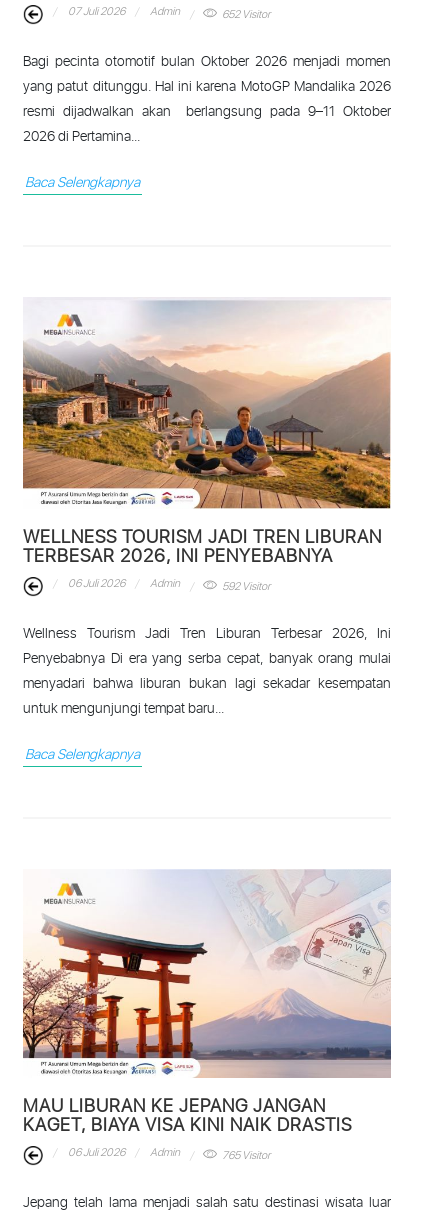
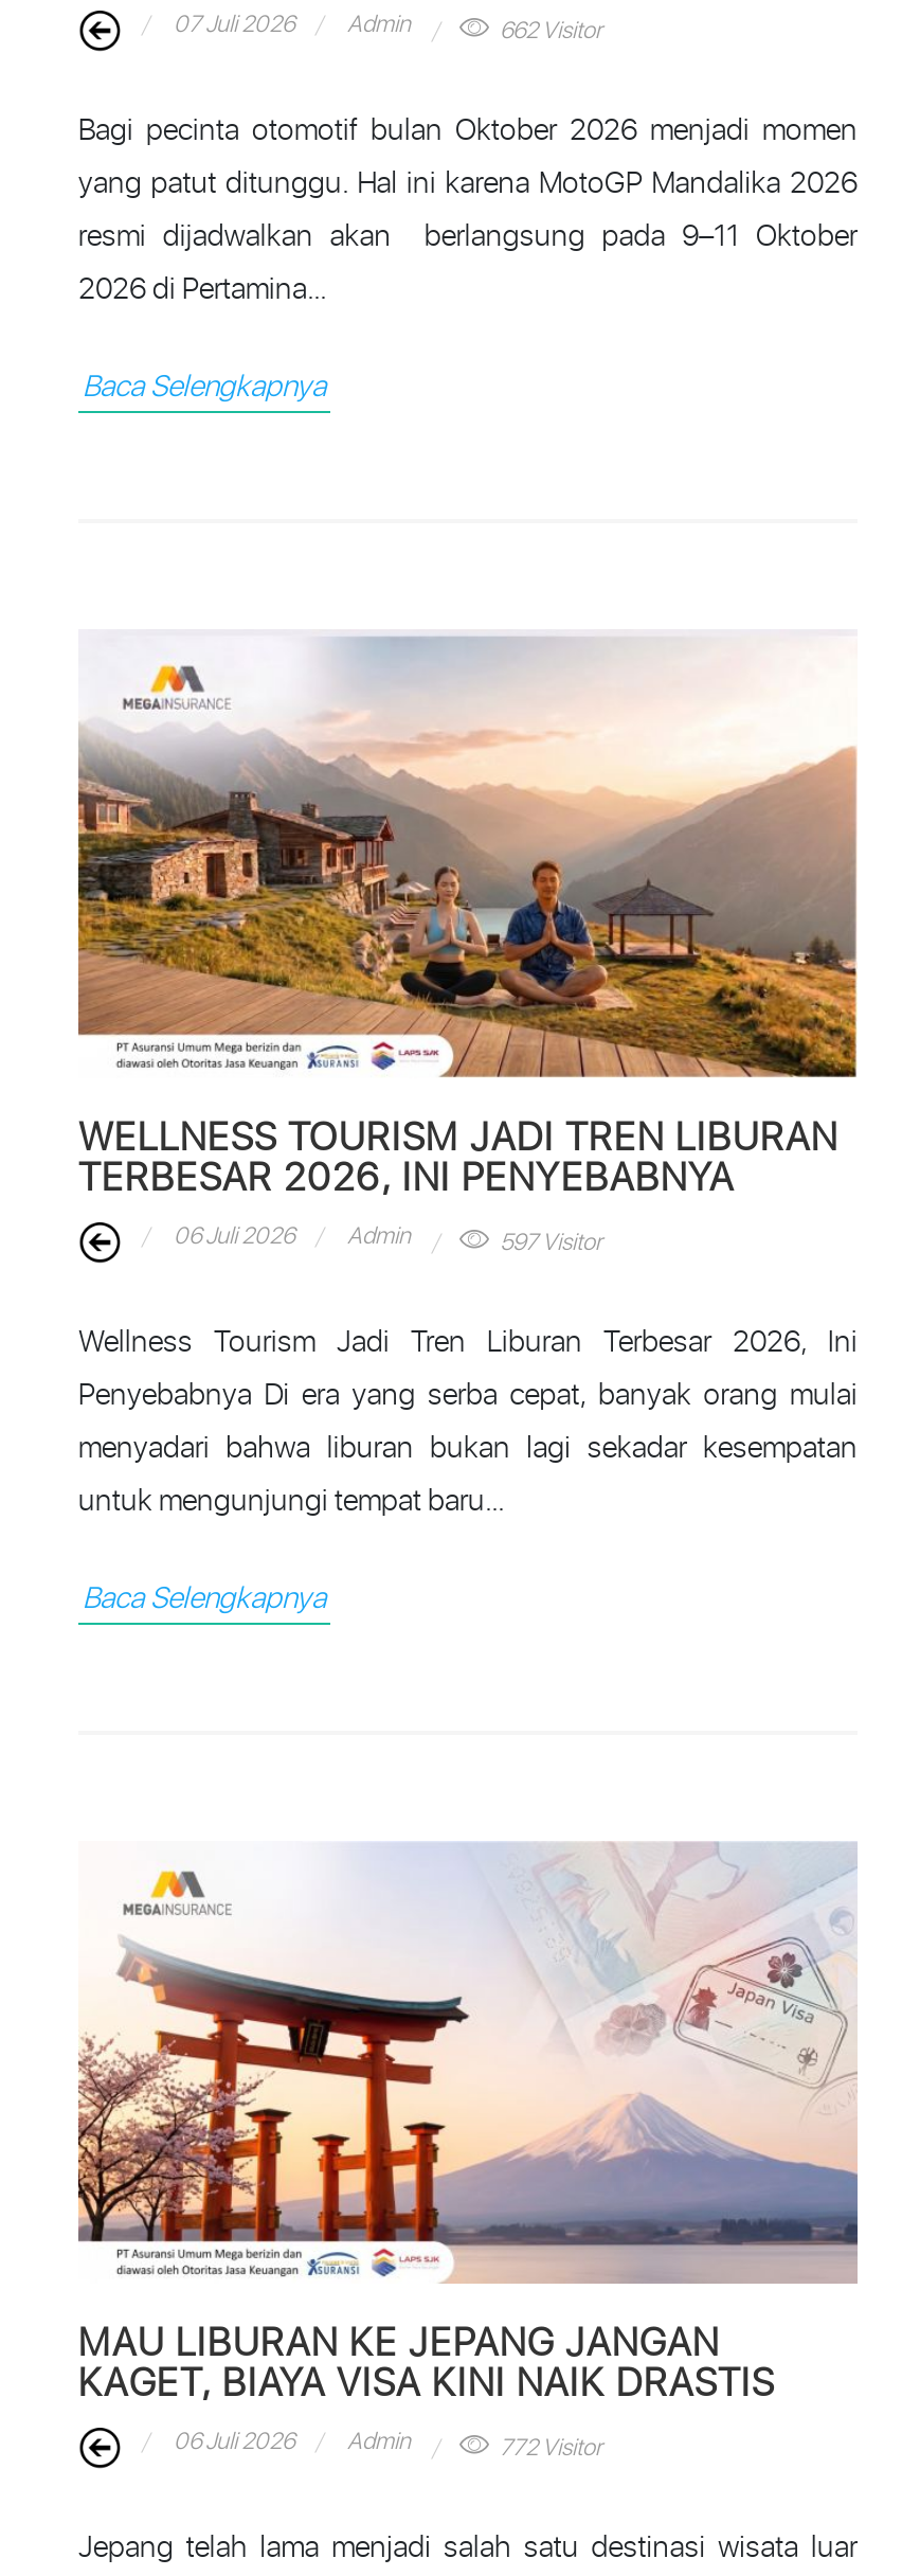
- 652 Visitor
+ 662 Visitor

- 592 Visitor
+ 597 Visitor

- 765 Visitor
+ 772 Visitor
